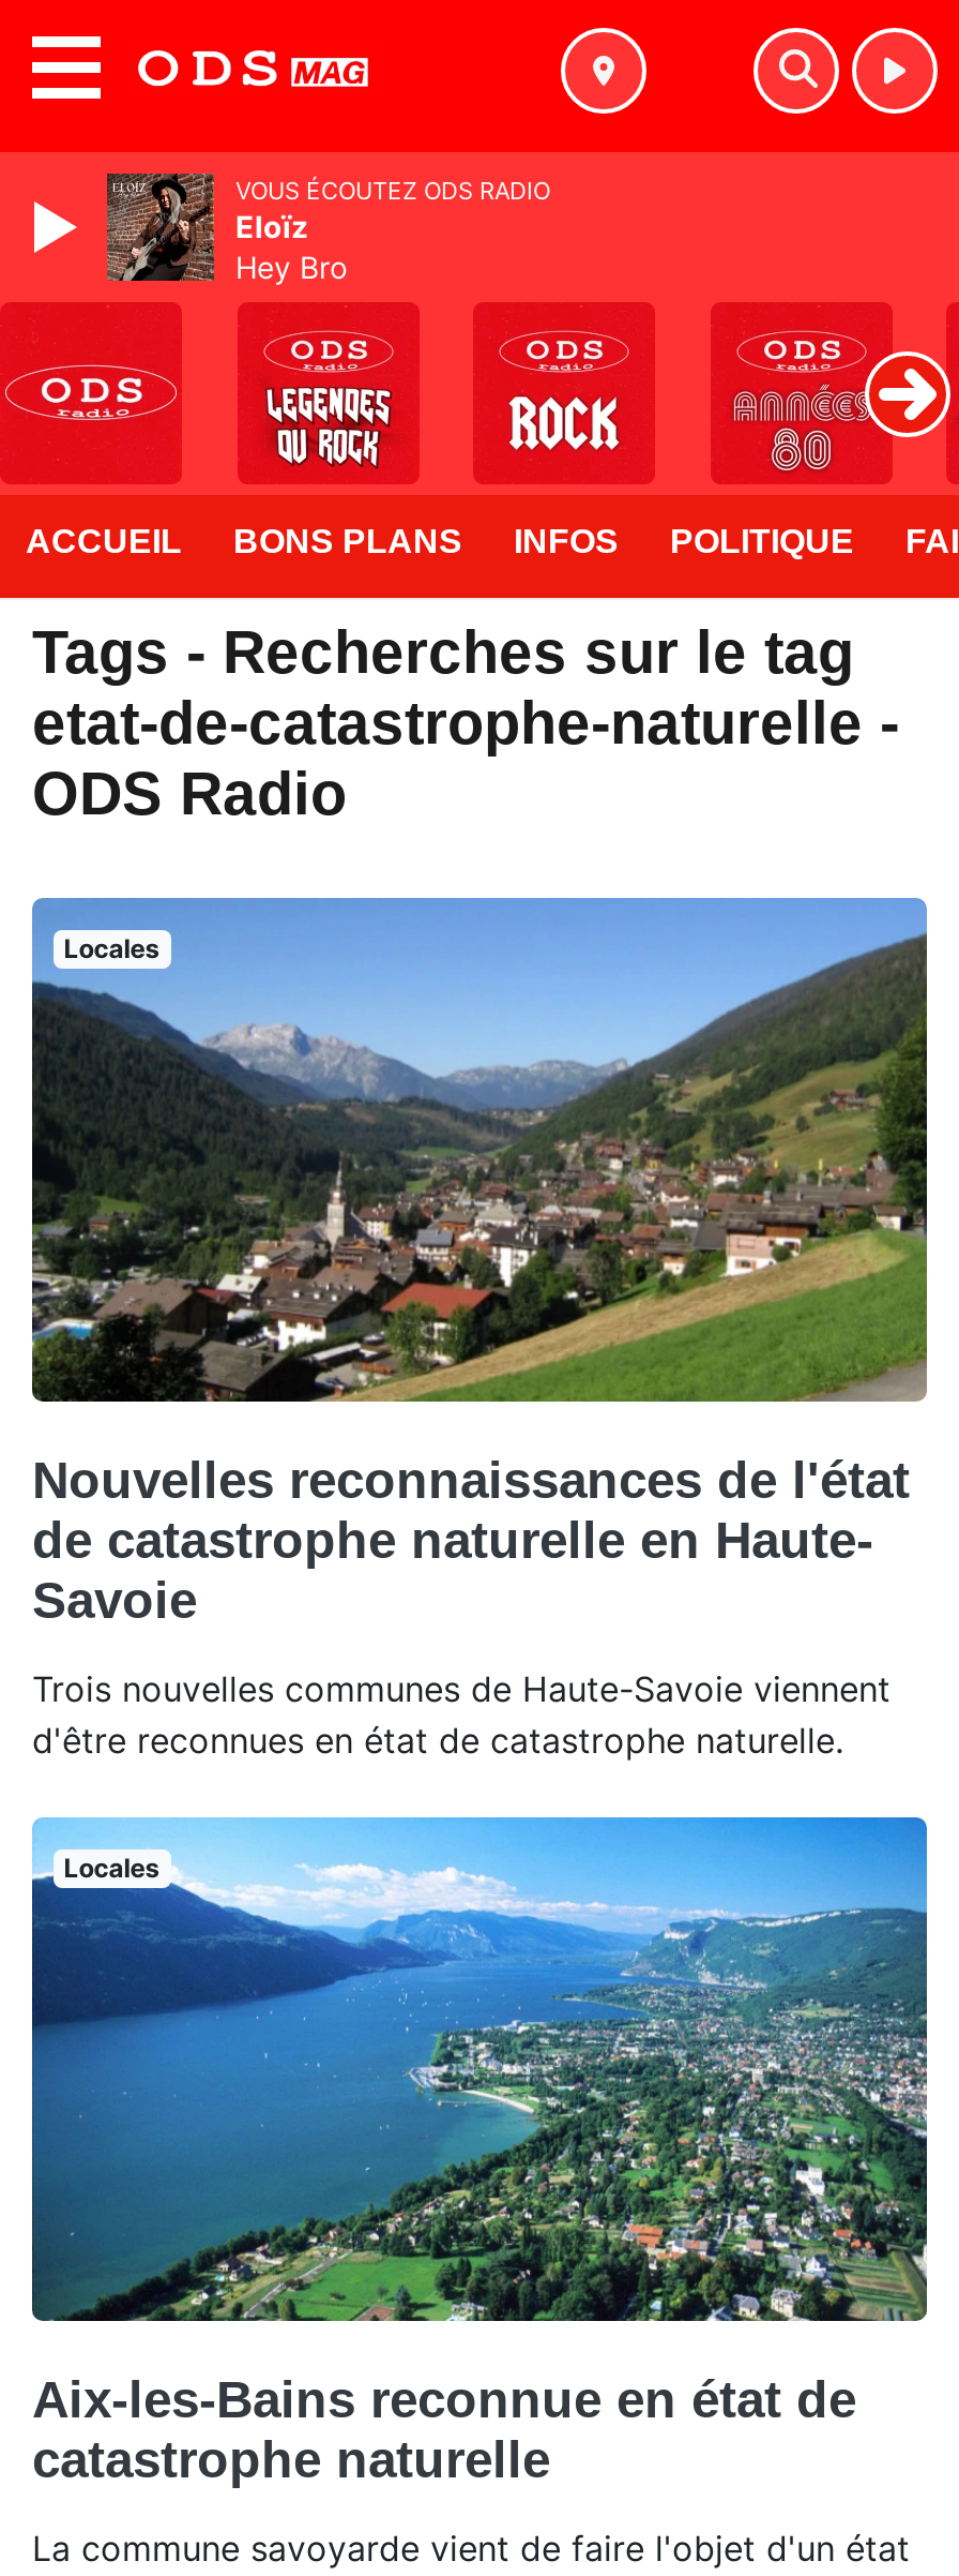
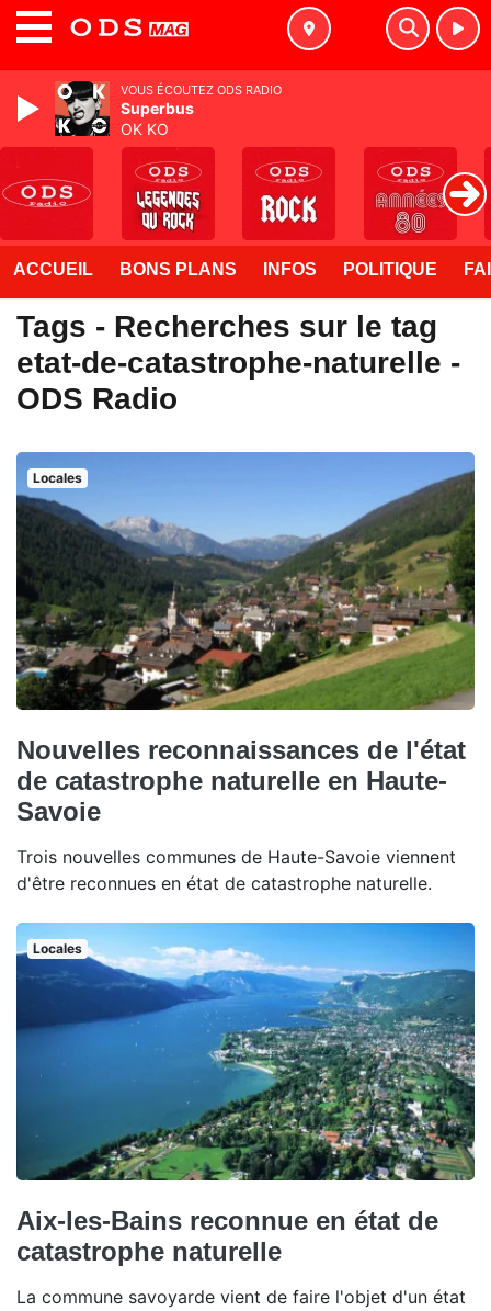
- [image]
- Eloïz
- Hey Bro
+ [image]
+ Superbus
+ OK KO
